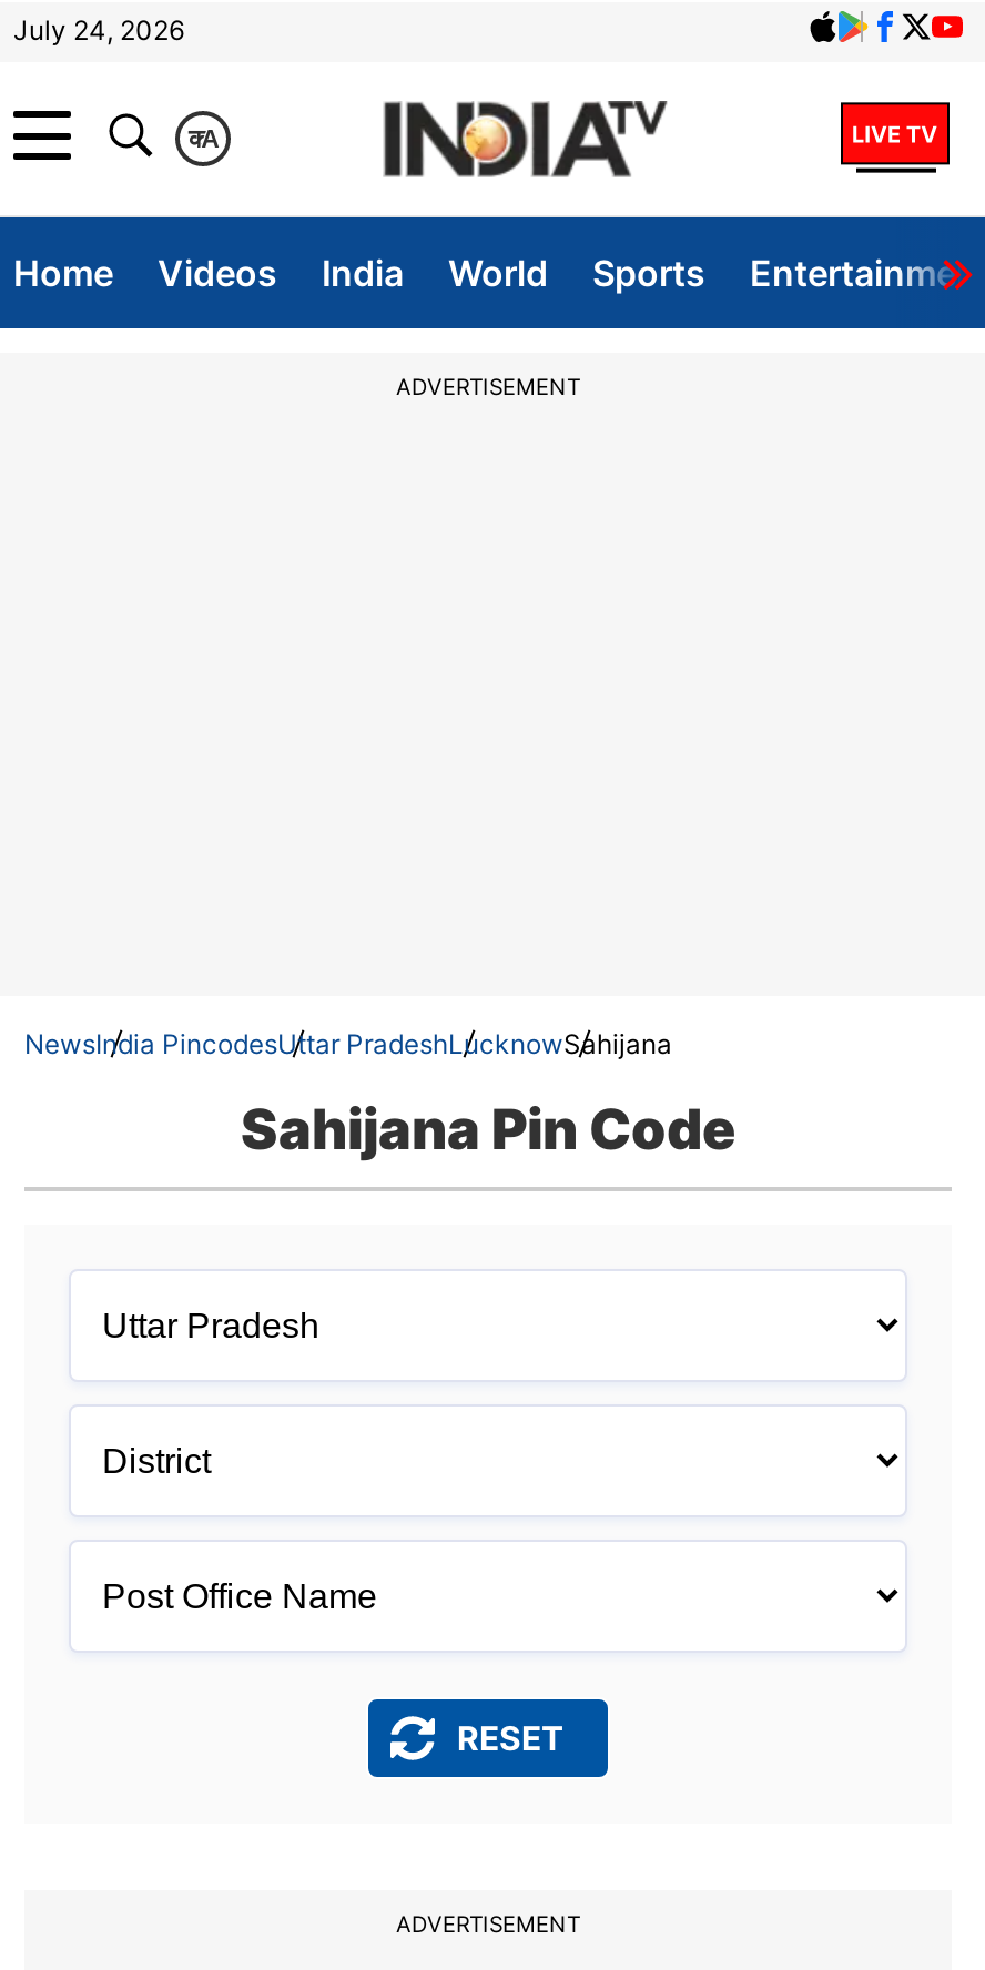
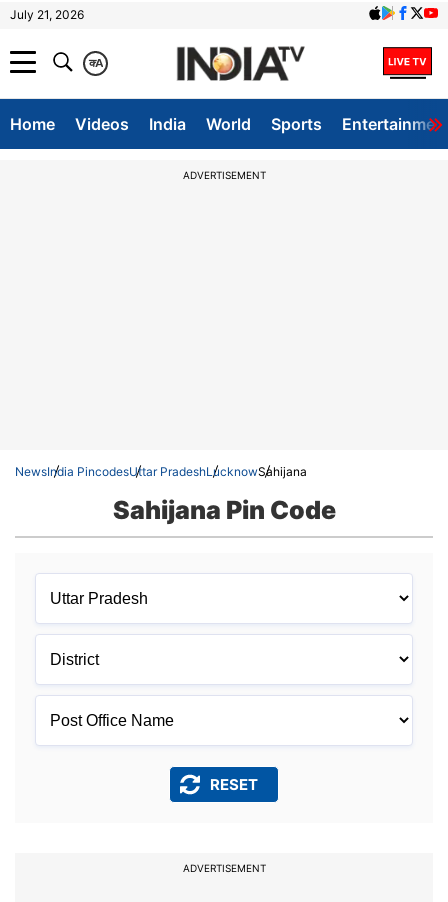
- July 24, 2026
+ July 21, 2026
